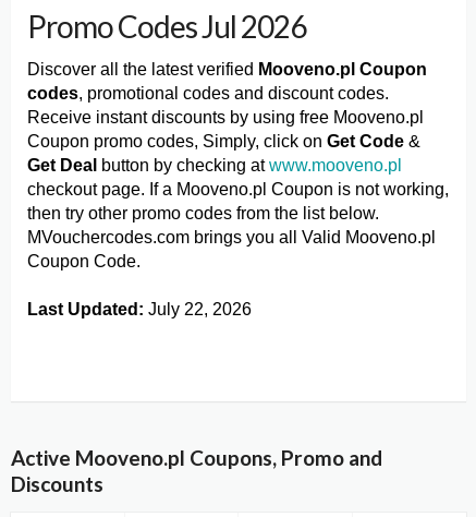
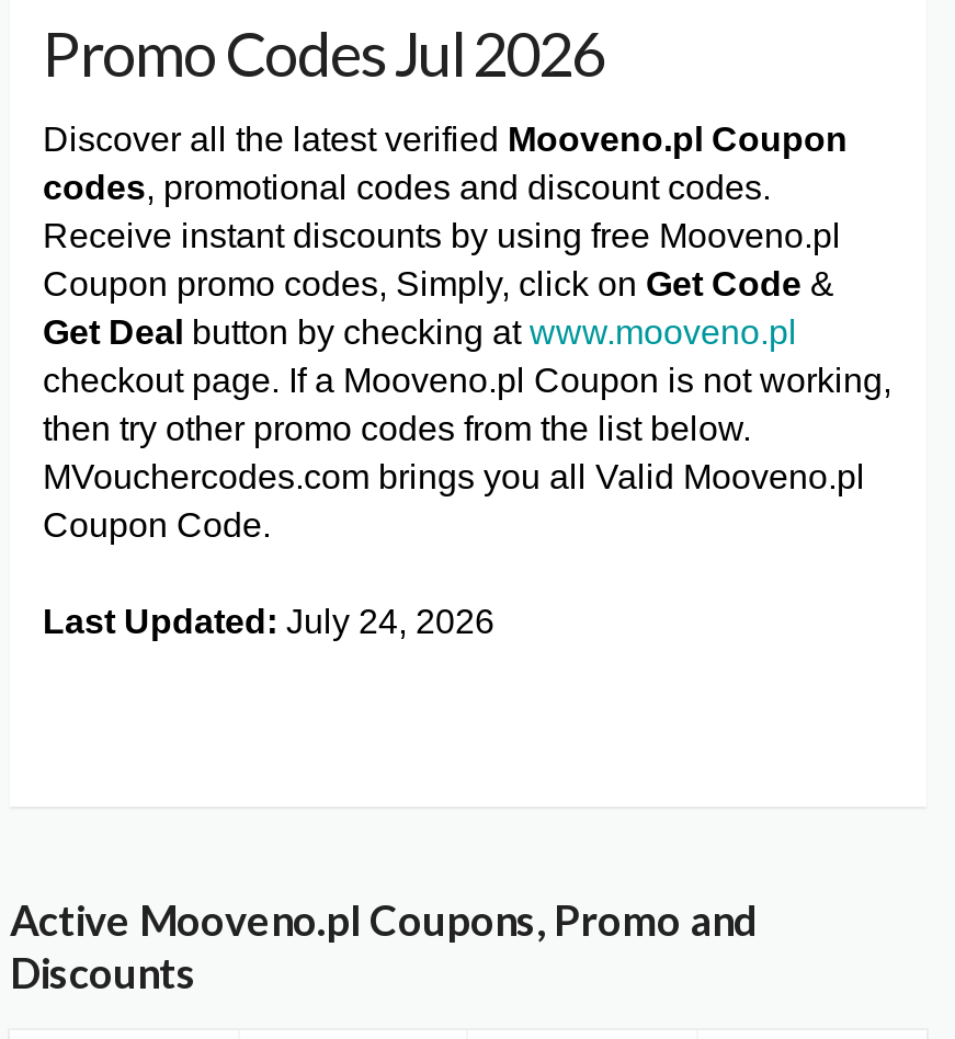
- Last Updated: July 22, 2026
+ Last Updated: July 24, 2026
